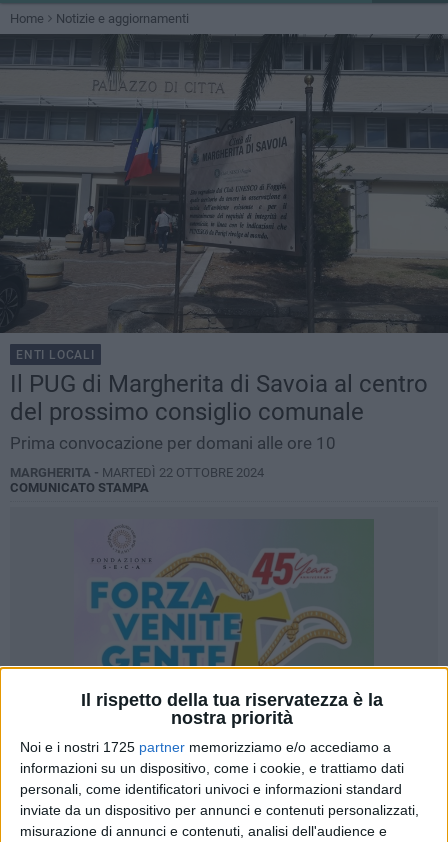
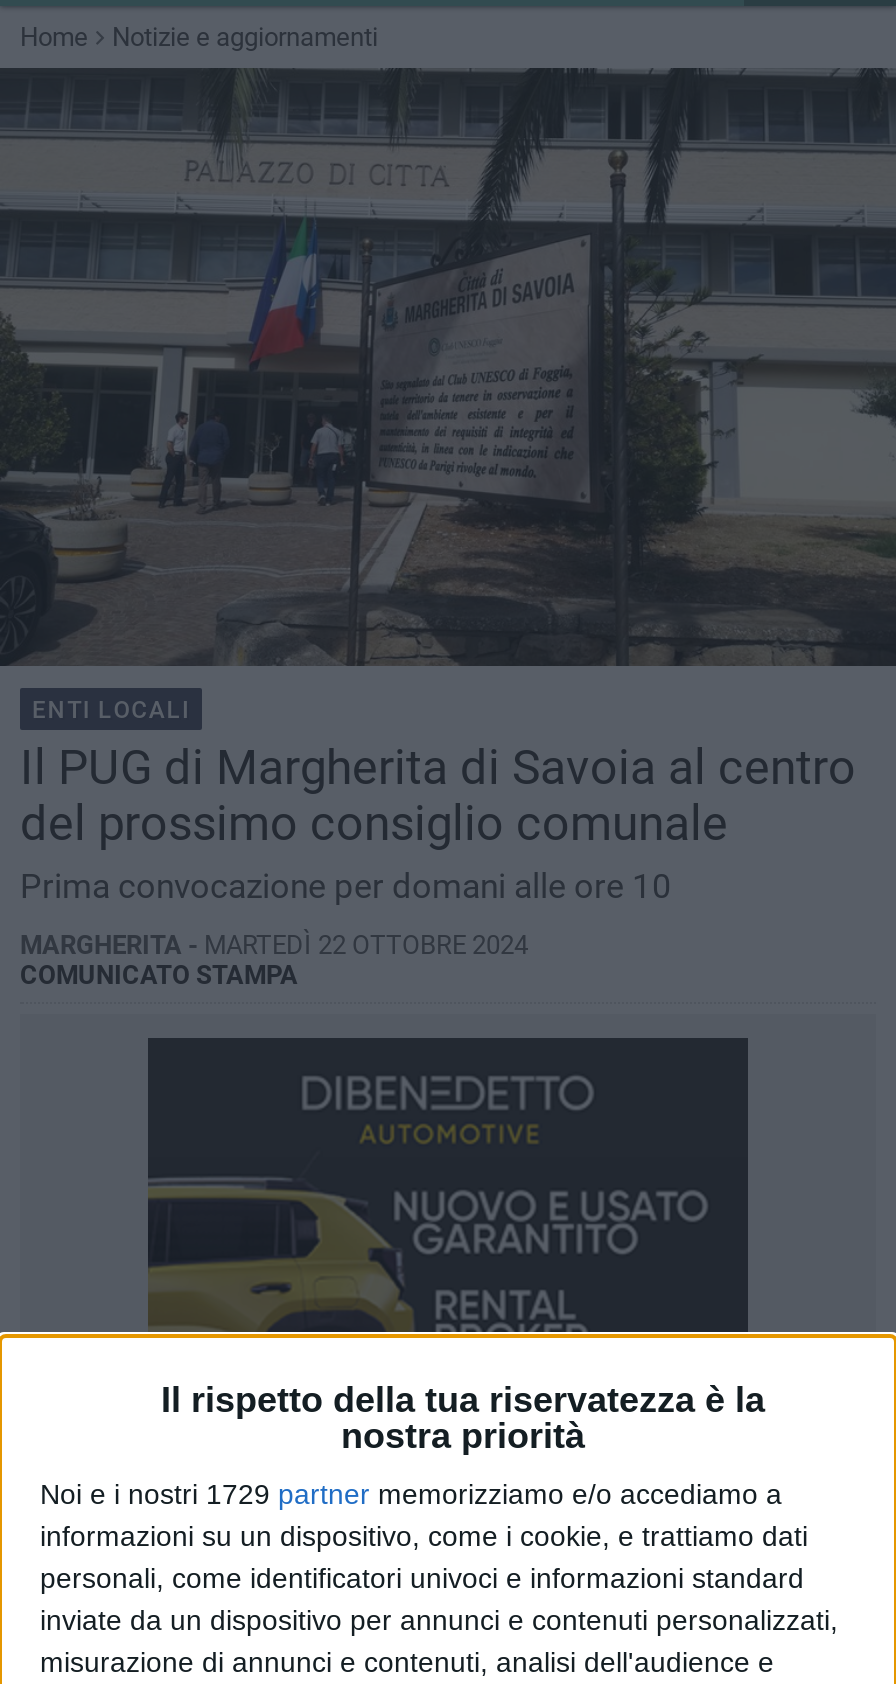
- [image]
+ [image]

- Noi e i nostri 1725 partner memorizziamo e/o accediamo a
+ Noi e i nostri 1729 partner memorizziamo e/o accediamo a
